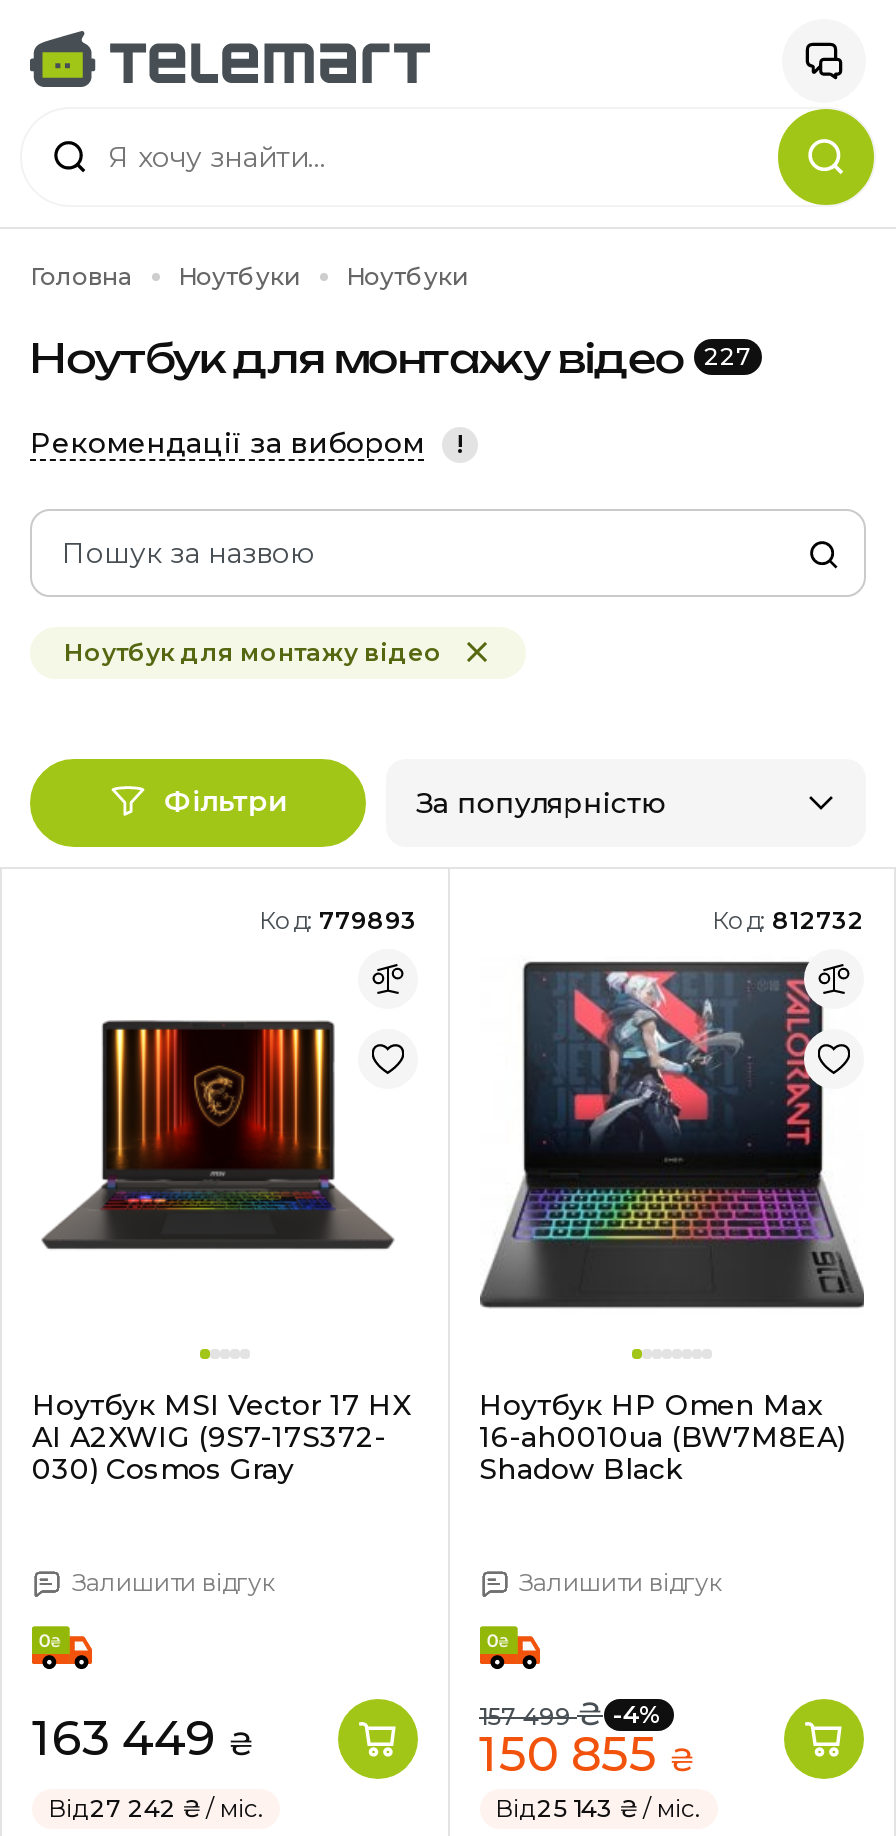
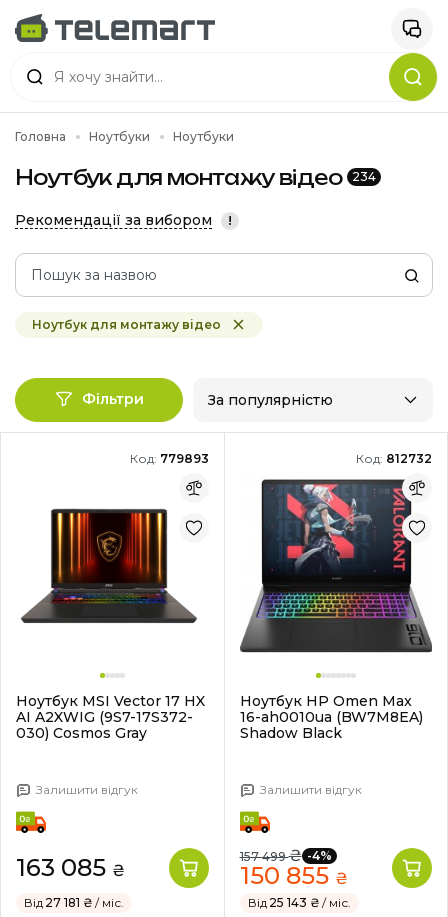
- Ноутбук для монтажу відео 227
+ Ноутбук для монтажу відео 234

- 163 449 ₴
+ 163 085 ₴

- Від 27 242 ₴ / міс.
+ Від 27 181 ₴ / міс.
